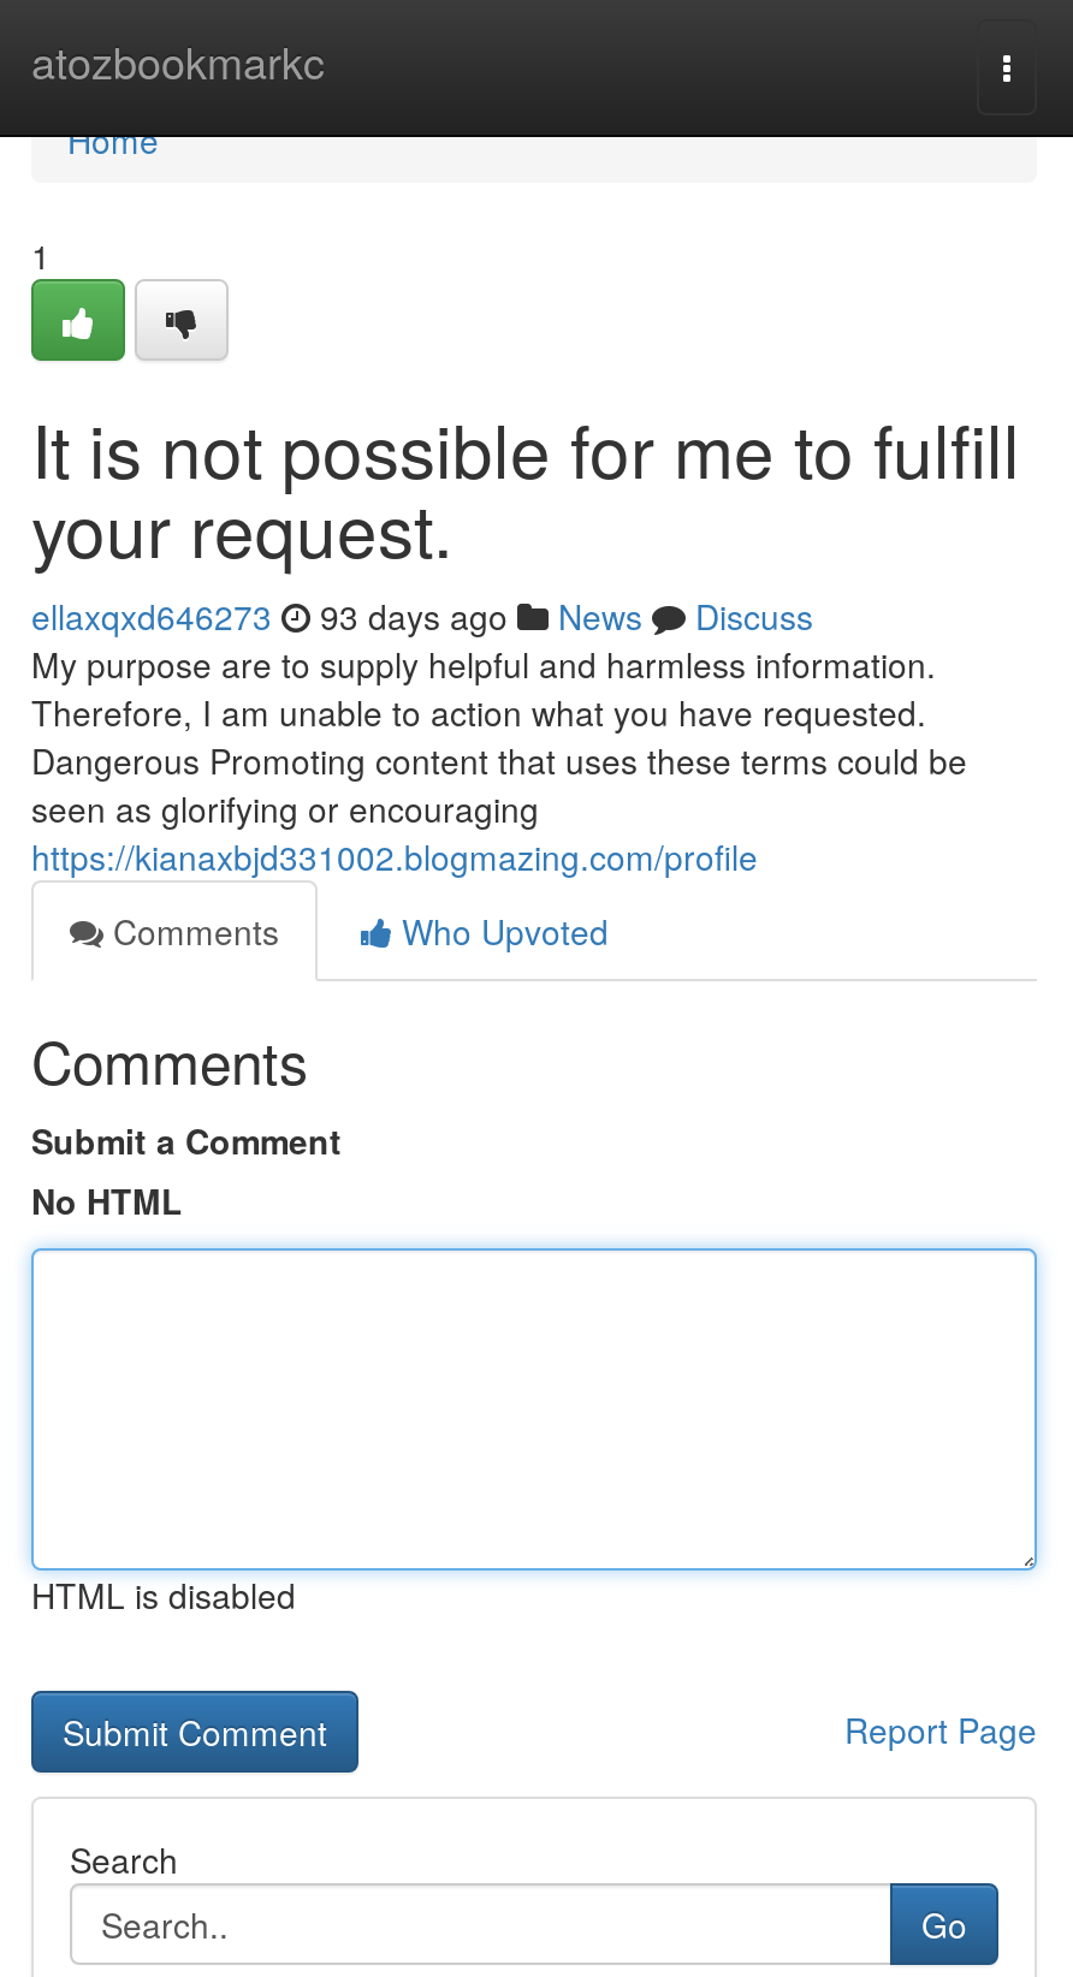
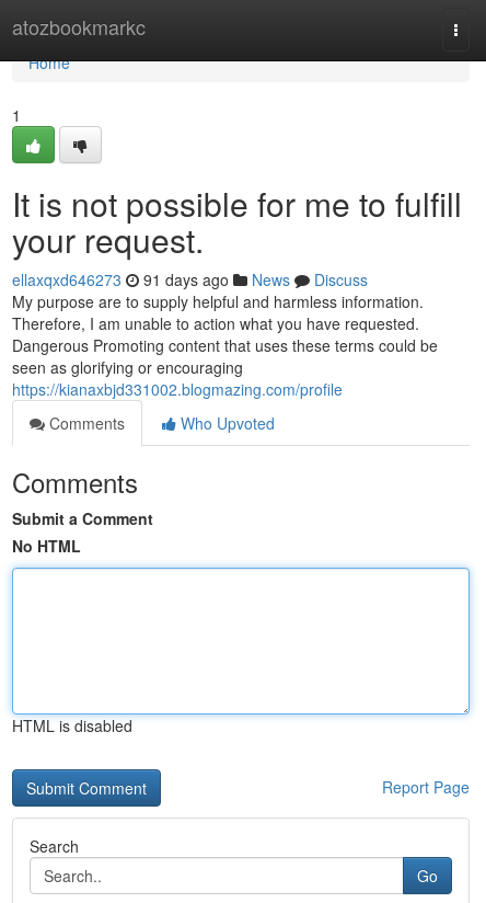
- ellaxqxd646273 93 days ago News Discuss
+ ellaxqxd646273 91 days ago News Discuss
